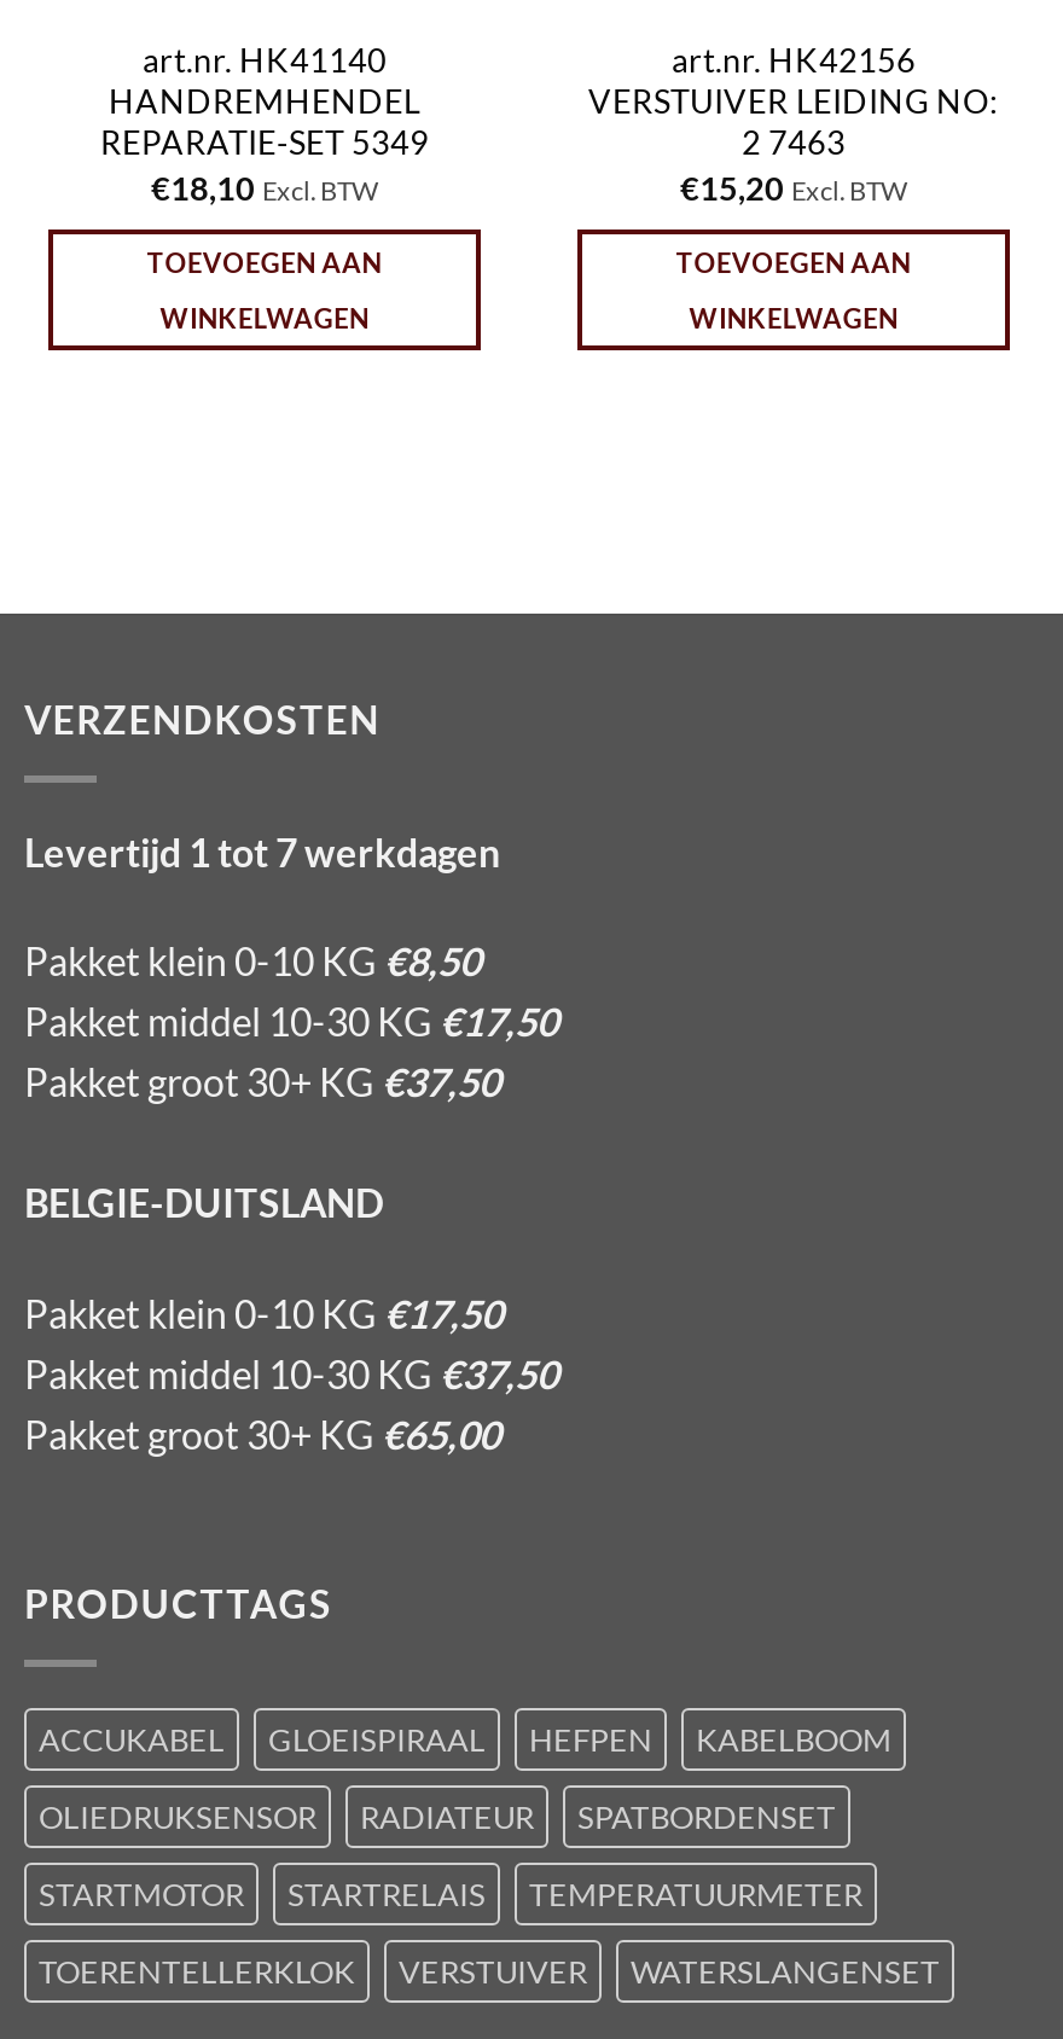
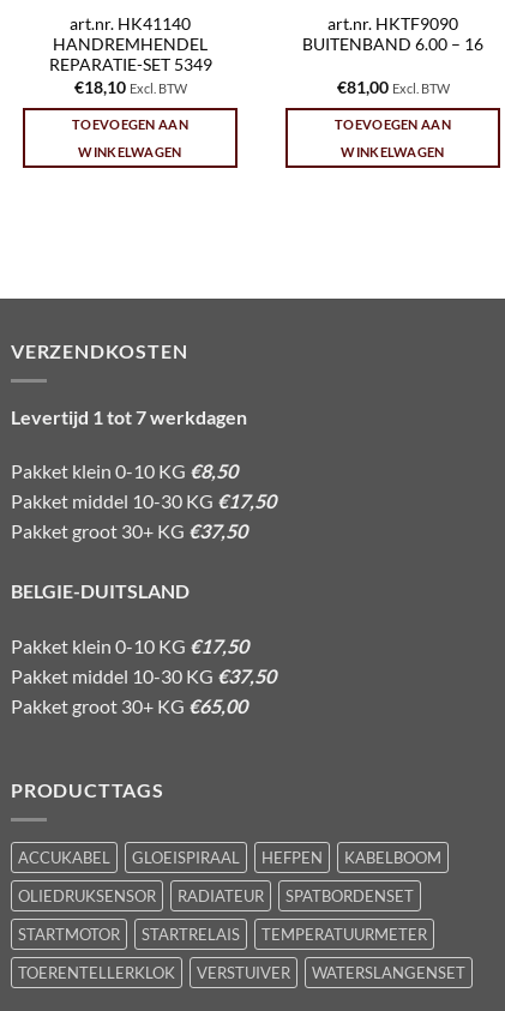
- art.nr. HK42156
- VERSTUIVER LEIDING NO:
- 2 7463
- €15,20 Excl. BTW
+ art.nr. HKTF9090
+ BUITENBAND 6.00 – 16
+ €81,00 Excl. BTW
